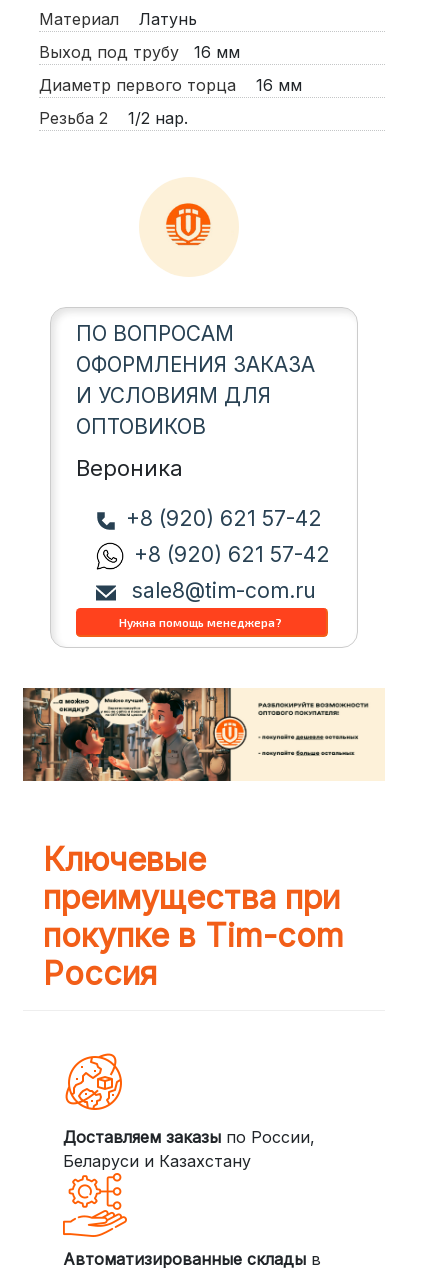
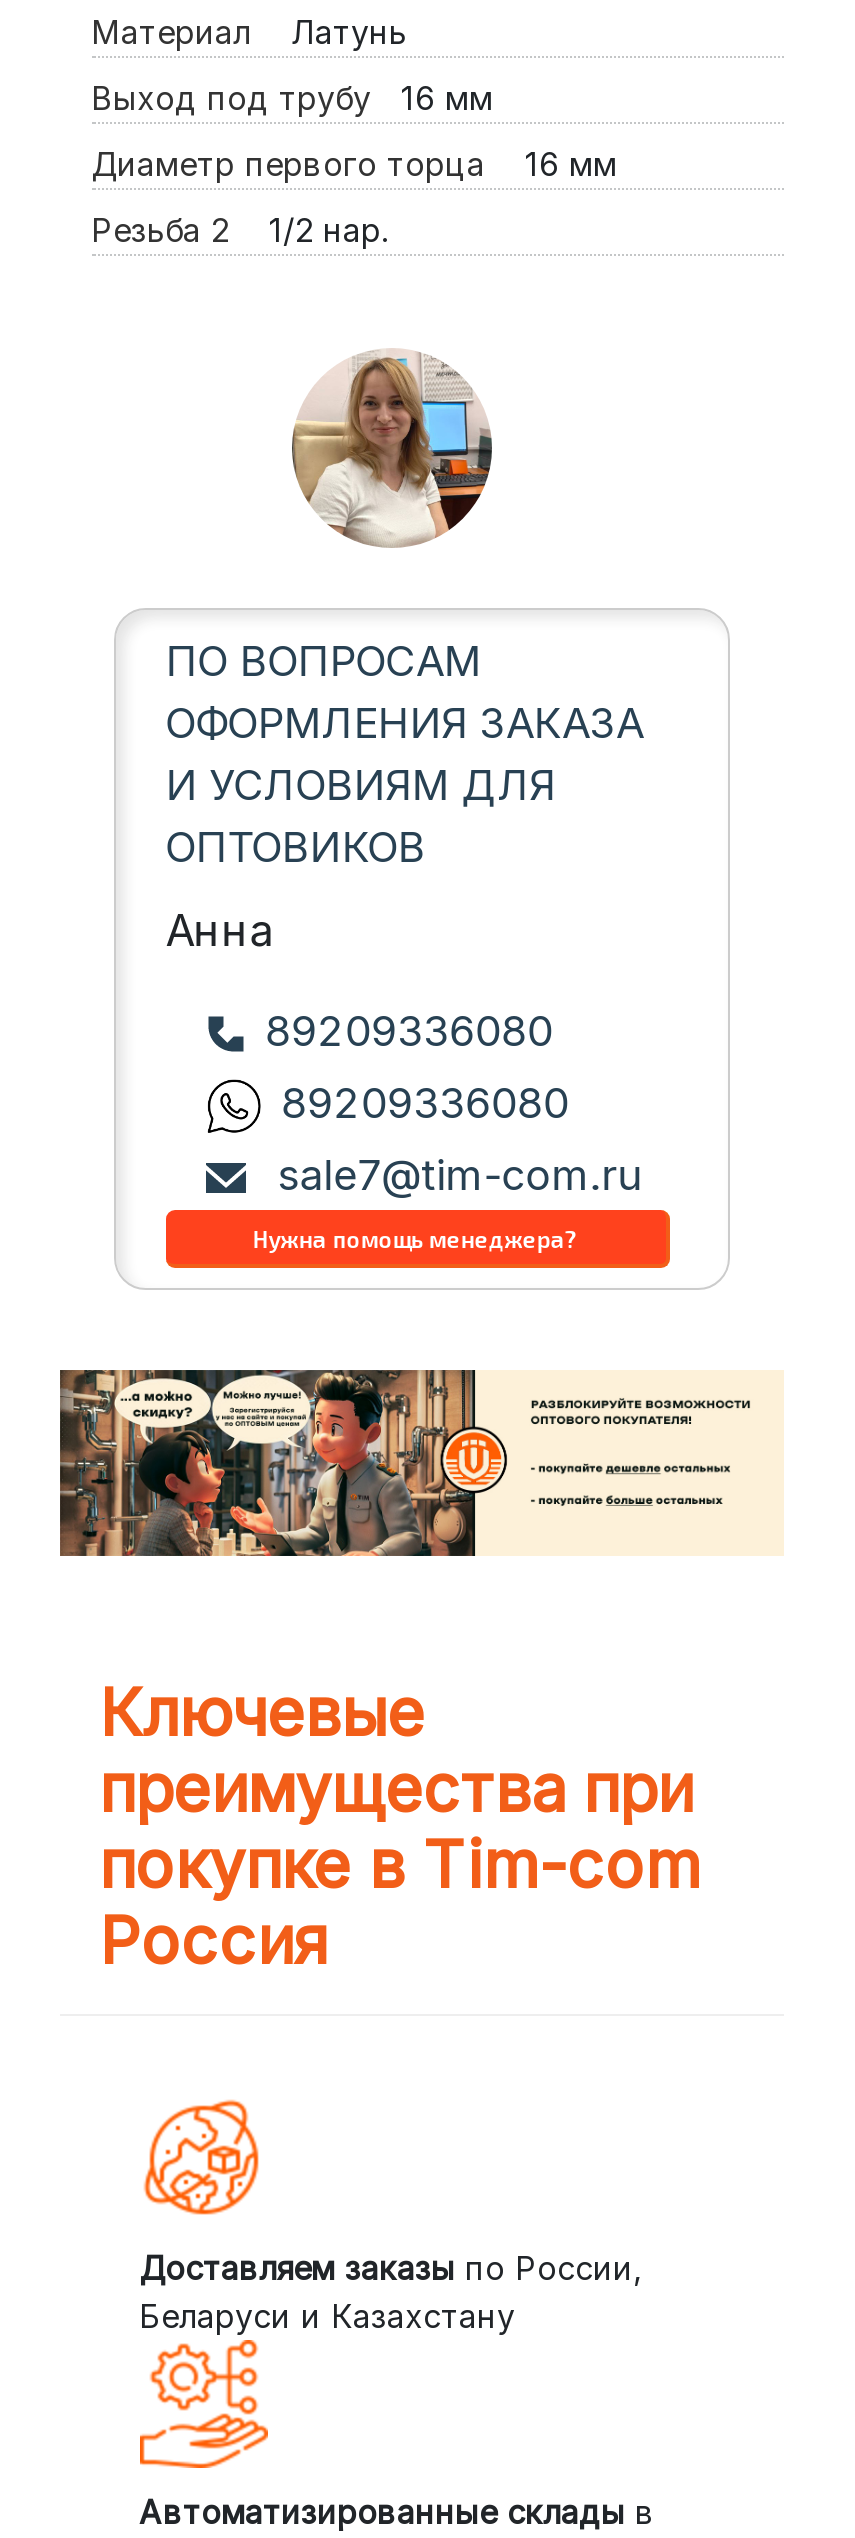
- [image]
+ [image]

- Вероника
+ Анна

- +8 (920) 621 57-42
- +8 (920) 621 57-42
- sale8@tim-com.ru
+ 89209336080
+ 89209336080
+ sale7@tim-com.ru
